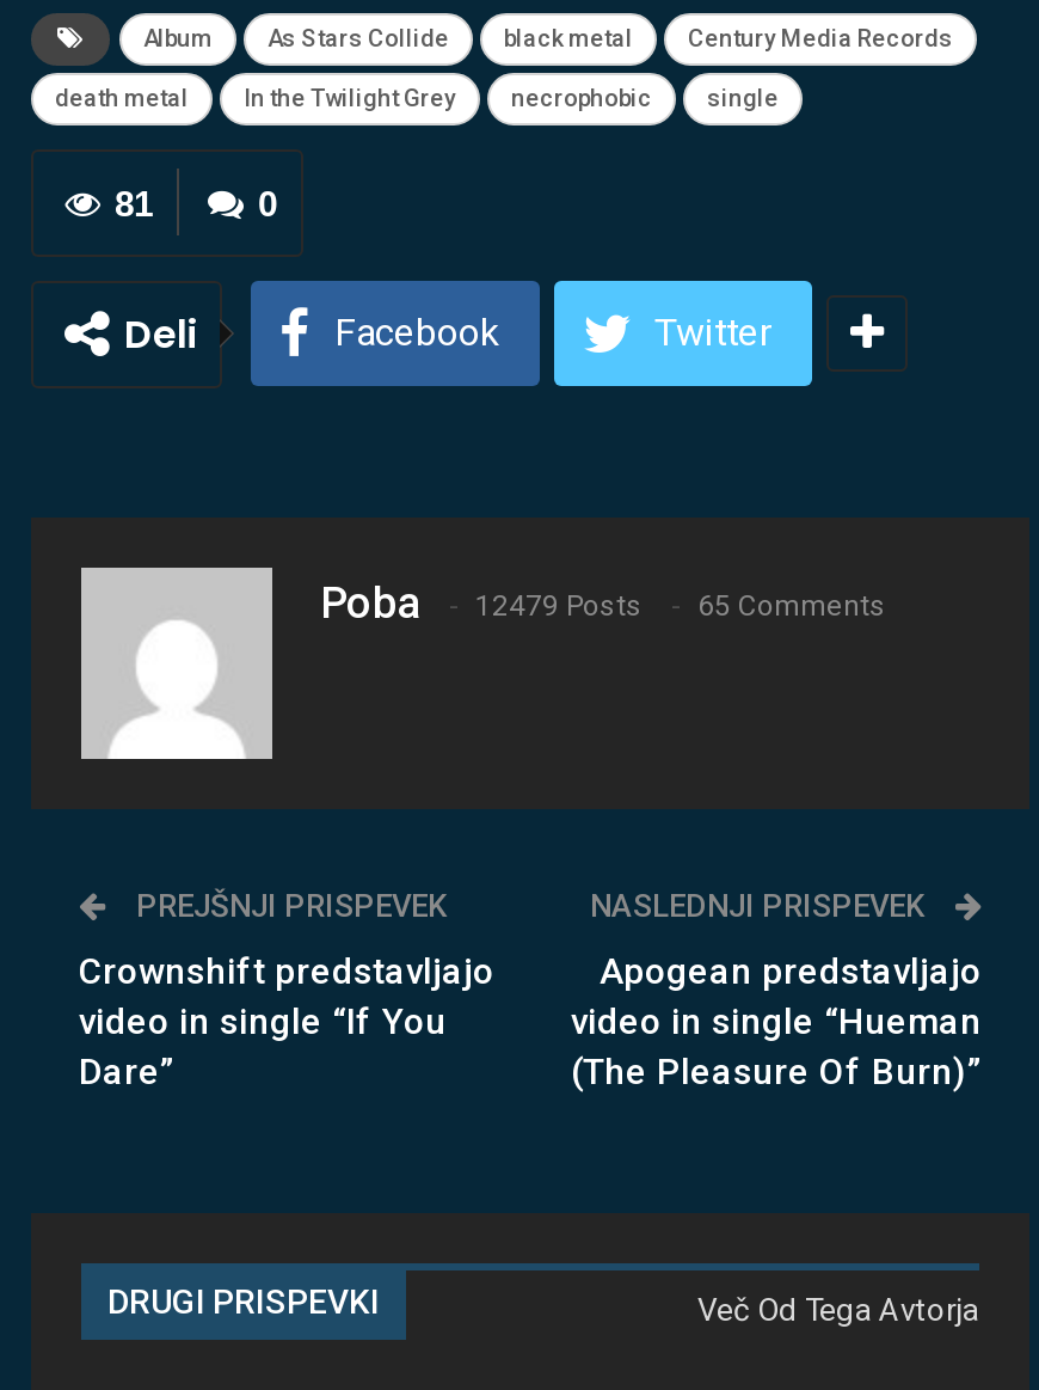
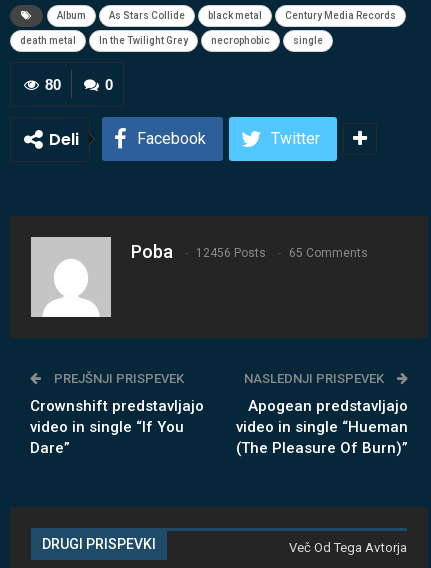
- 81
+ 80

- Poba 12479 Posts 65 Comments
+ Poba 12456 Posts 65 Comments
